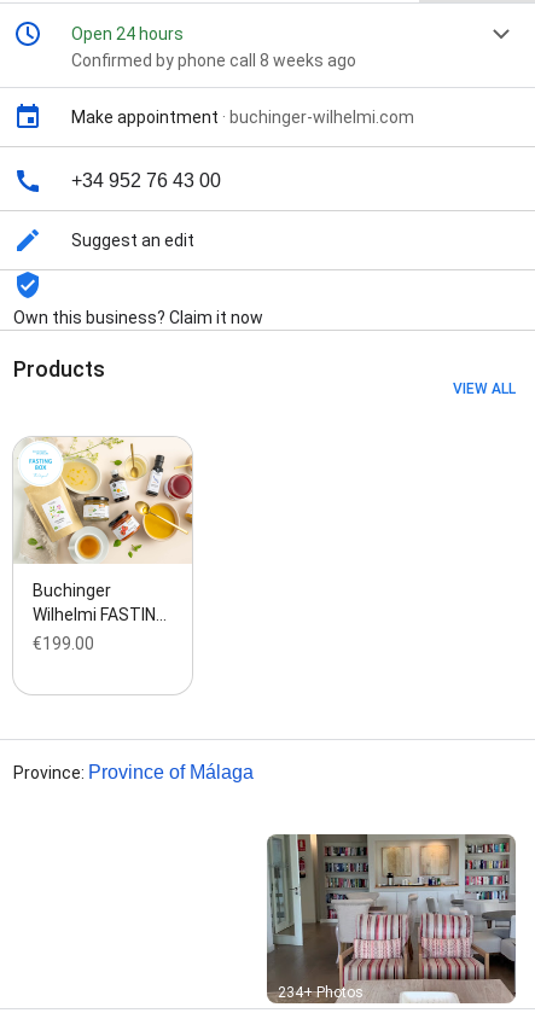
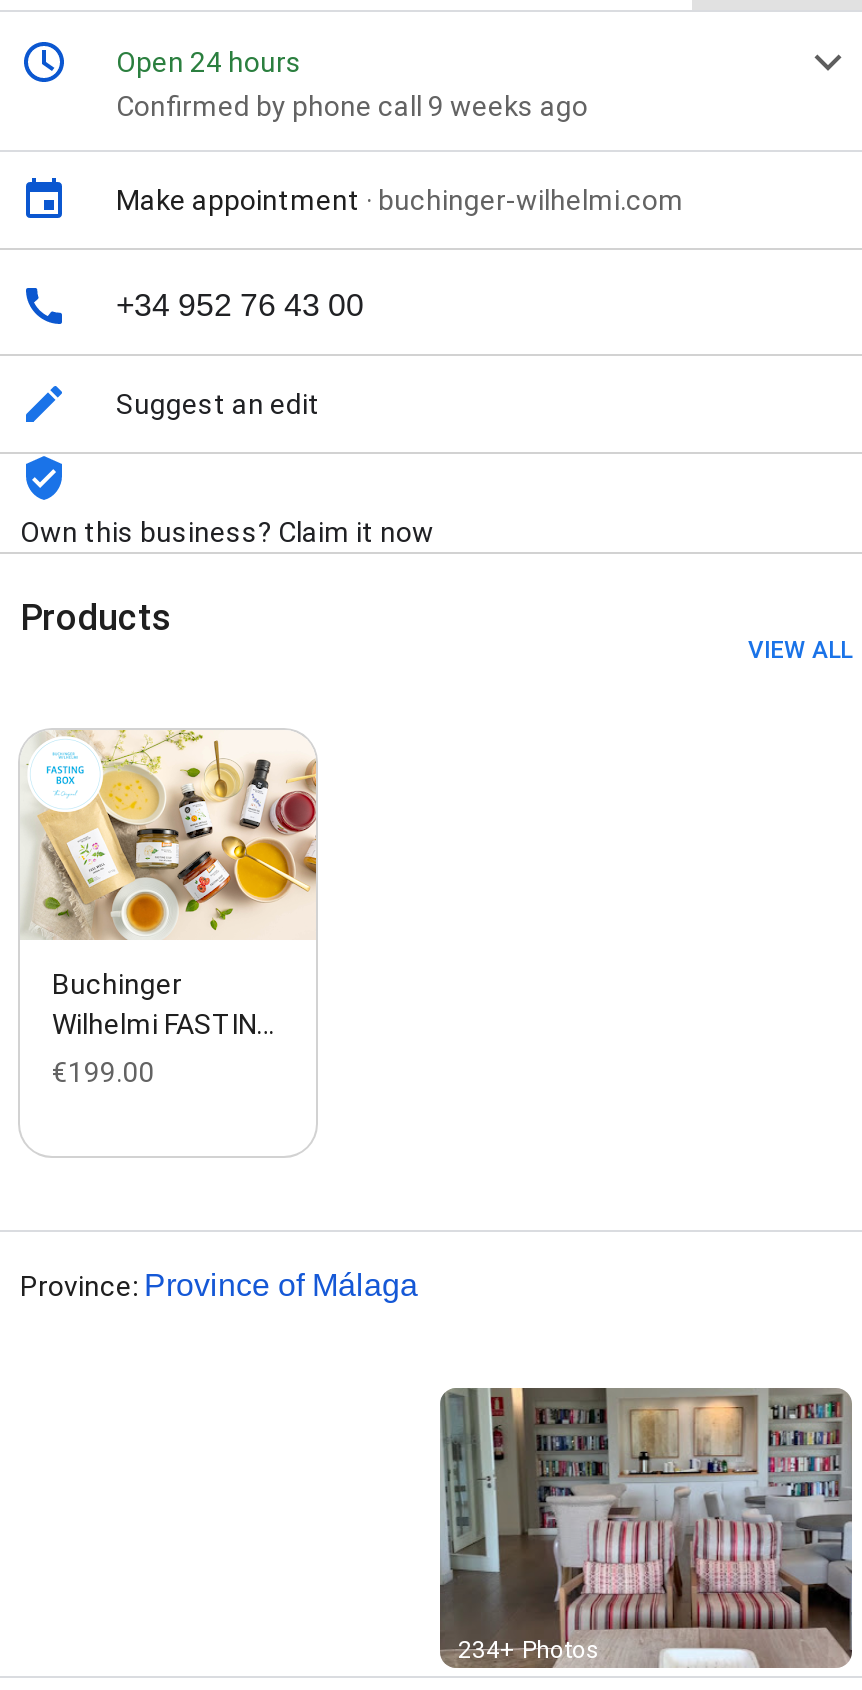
- Confirmed by phone call 8 weeks ago
+ Confirmed by phone call 9 weeks ago
